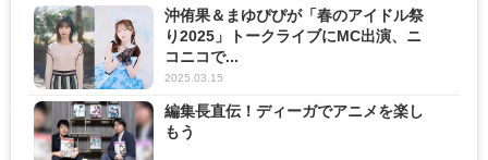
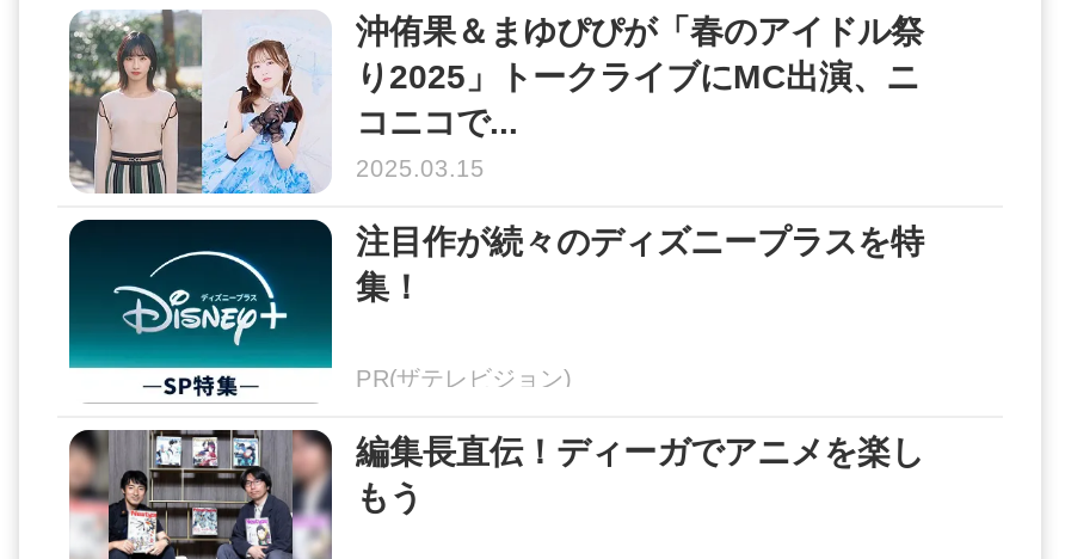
+ [image]
+ 注目作が続々のディズニープラスを特
+ 集！
+ PR(ザテレビジョン)
